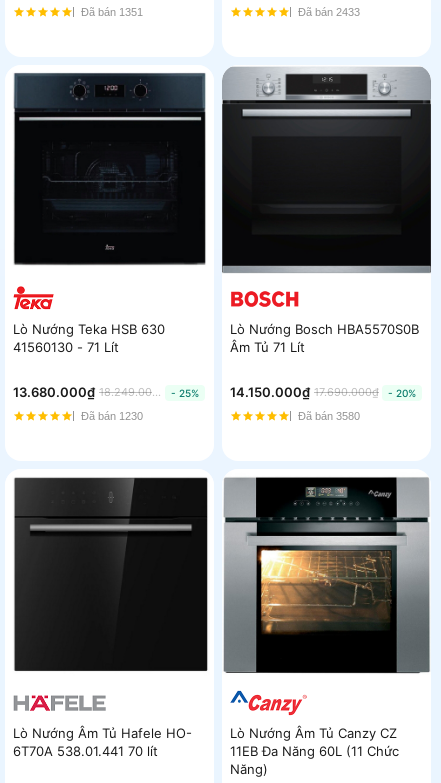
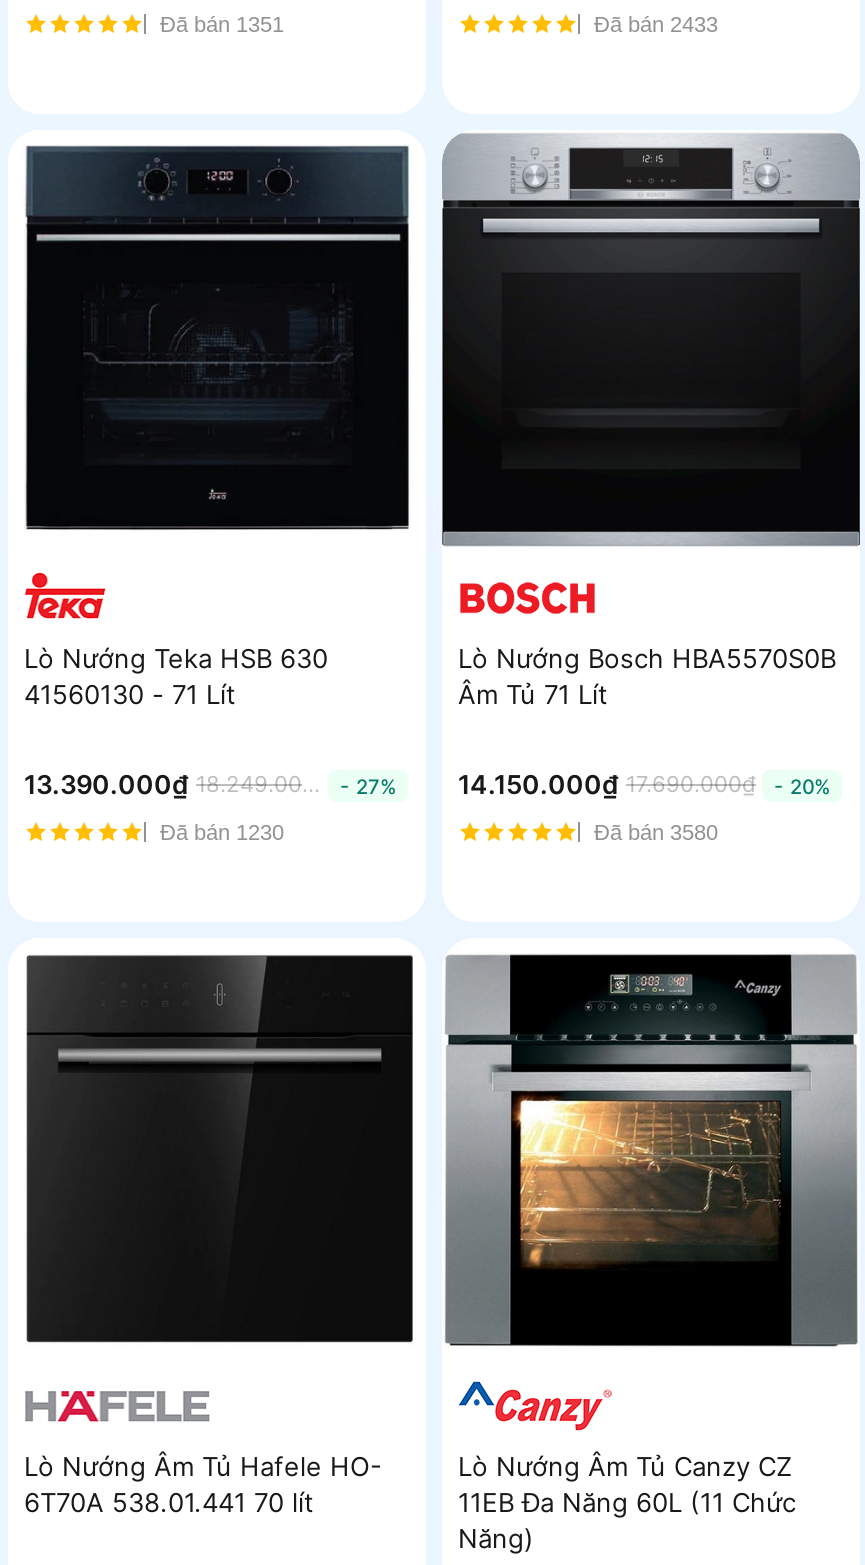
- 13.680.000₫
+ 13.390.000₫

- - 25%
+ - 27%
